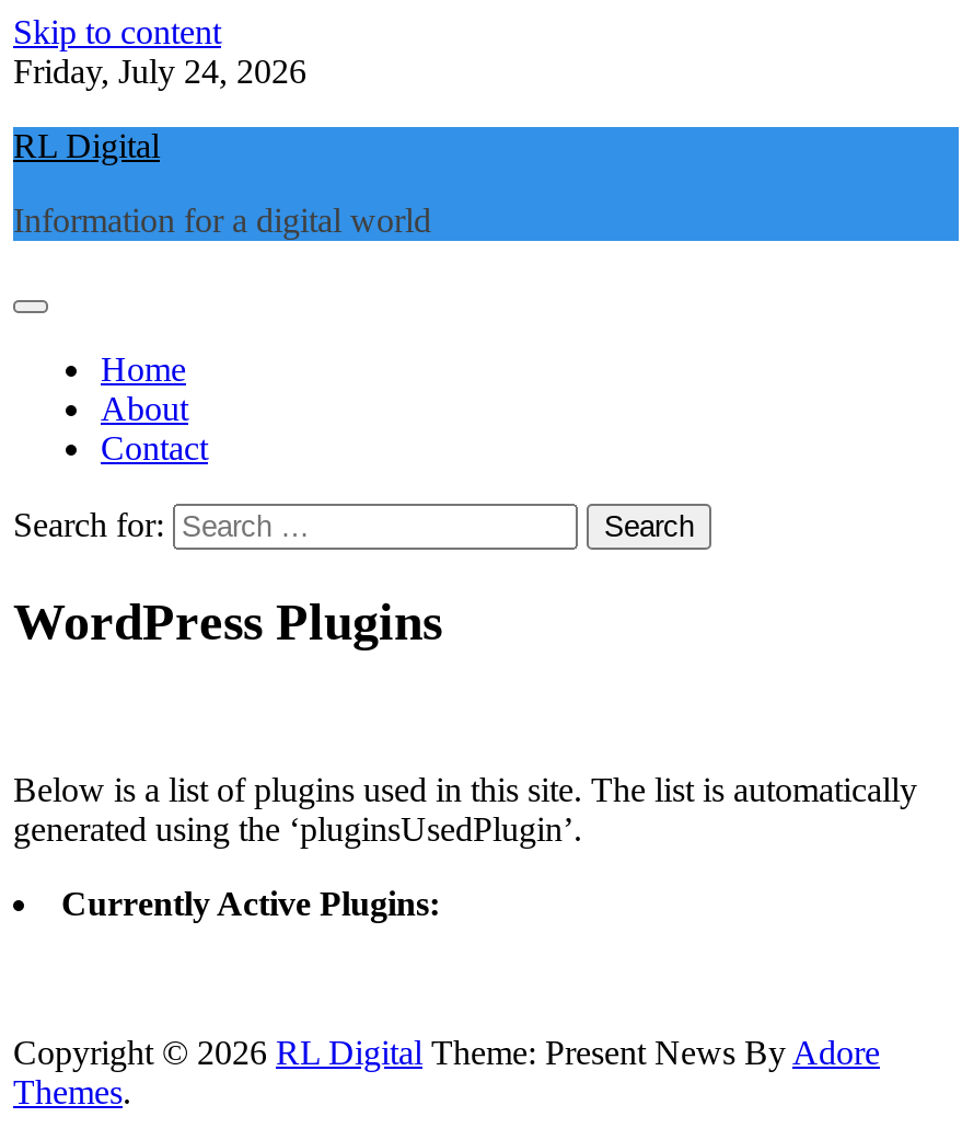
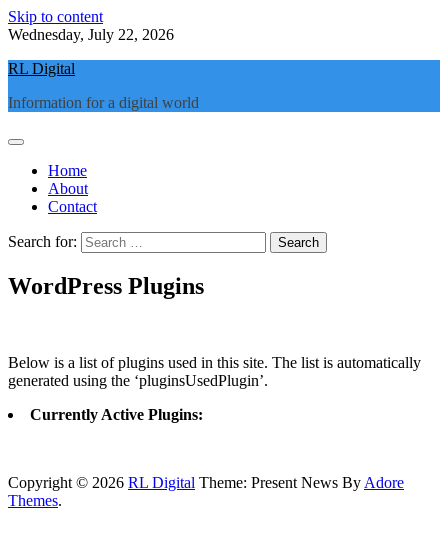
- Friday, July 24, 2026
+ Wednesday, July 22, 2026
